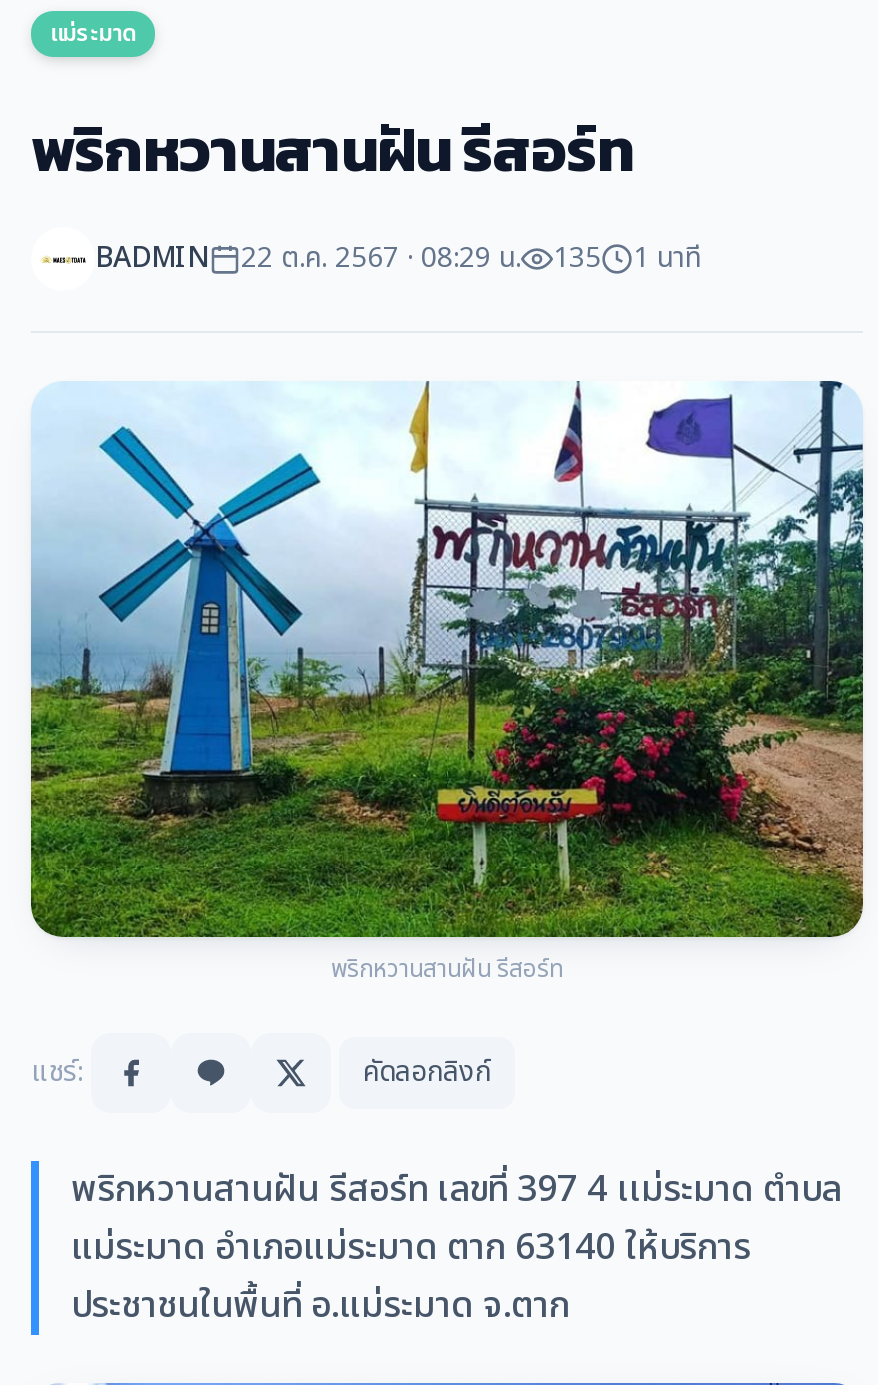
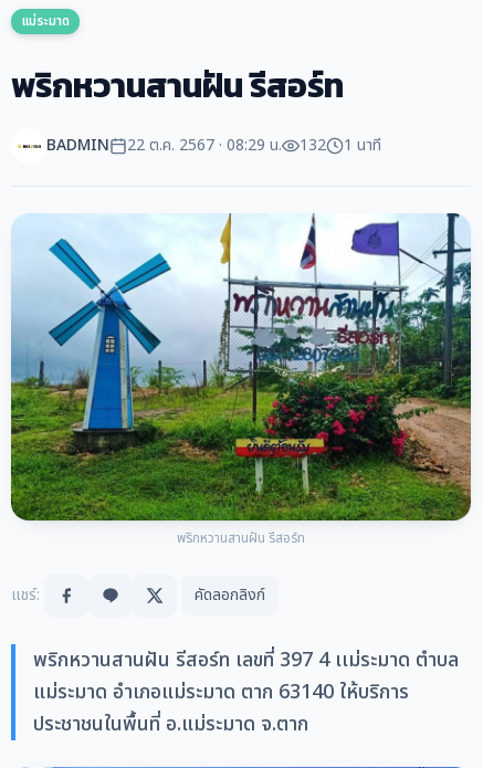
- 135
+ 132
